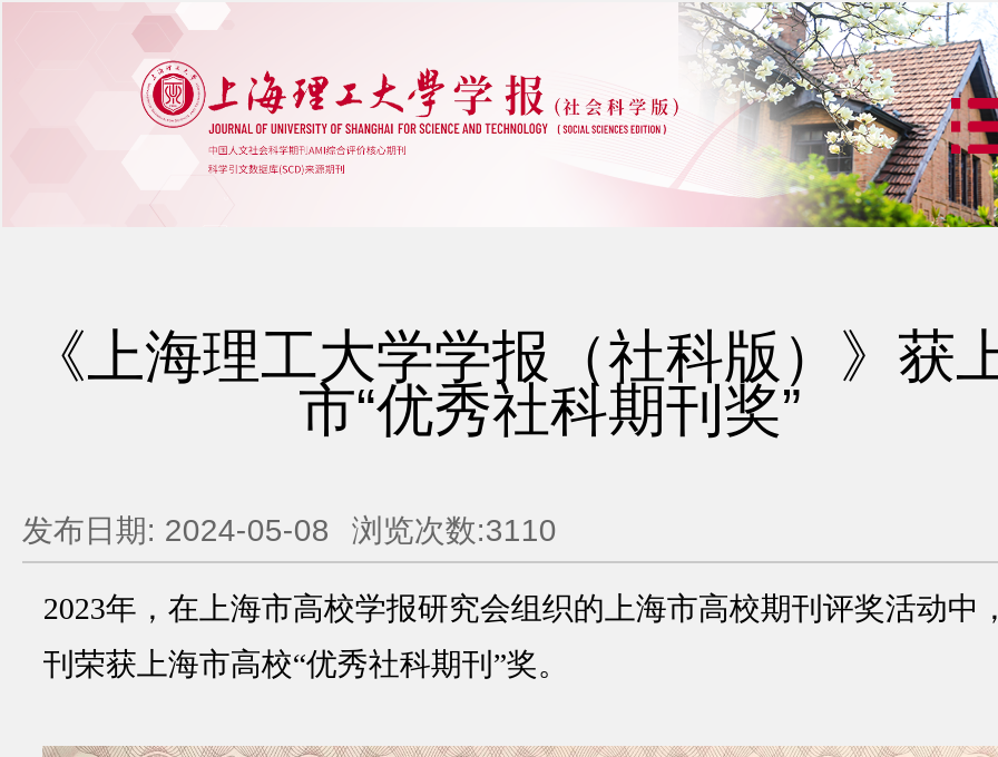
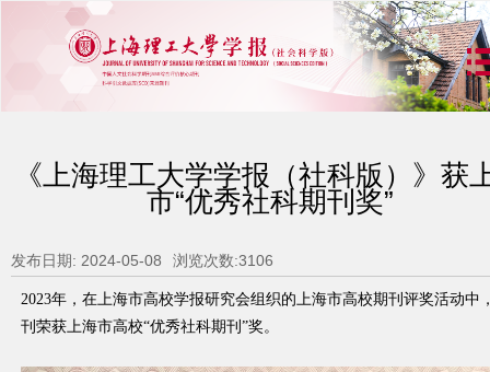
- 发布日期: 2024-05-08 浏览次数:3110
+ 发布日期: 2024-05-08 浏览次数:3106
